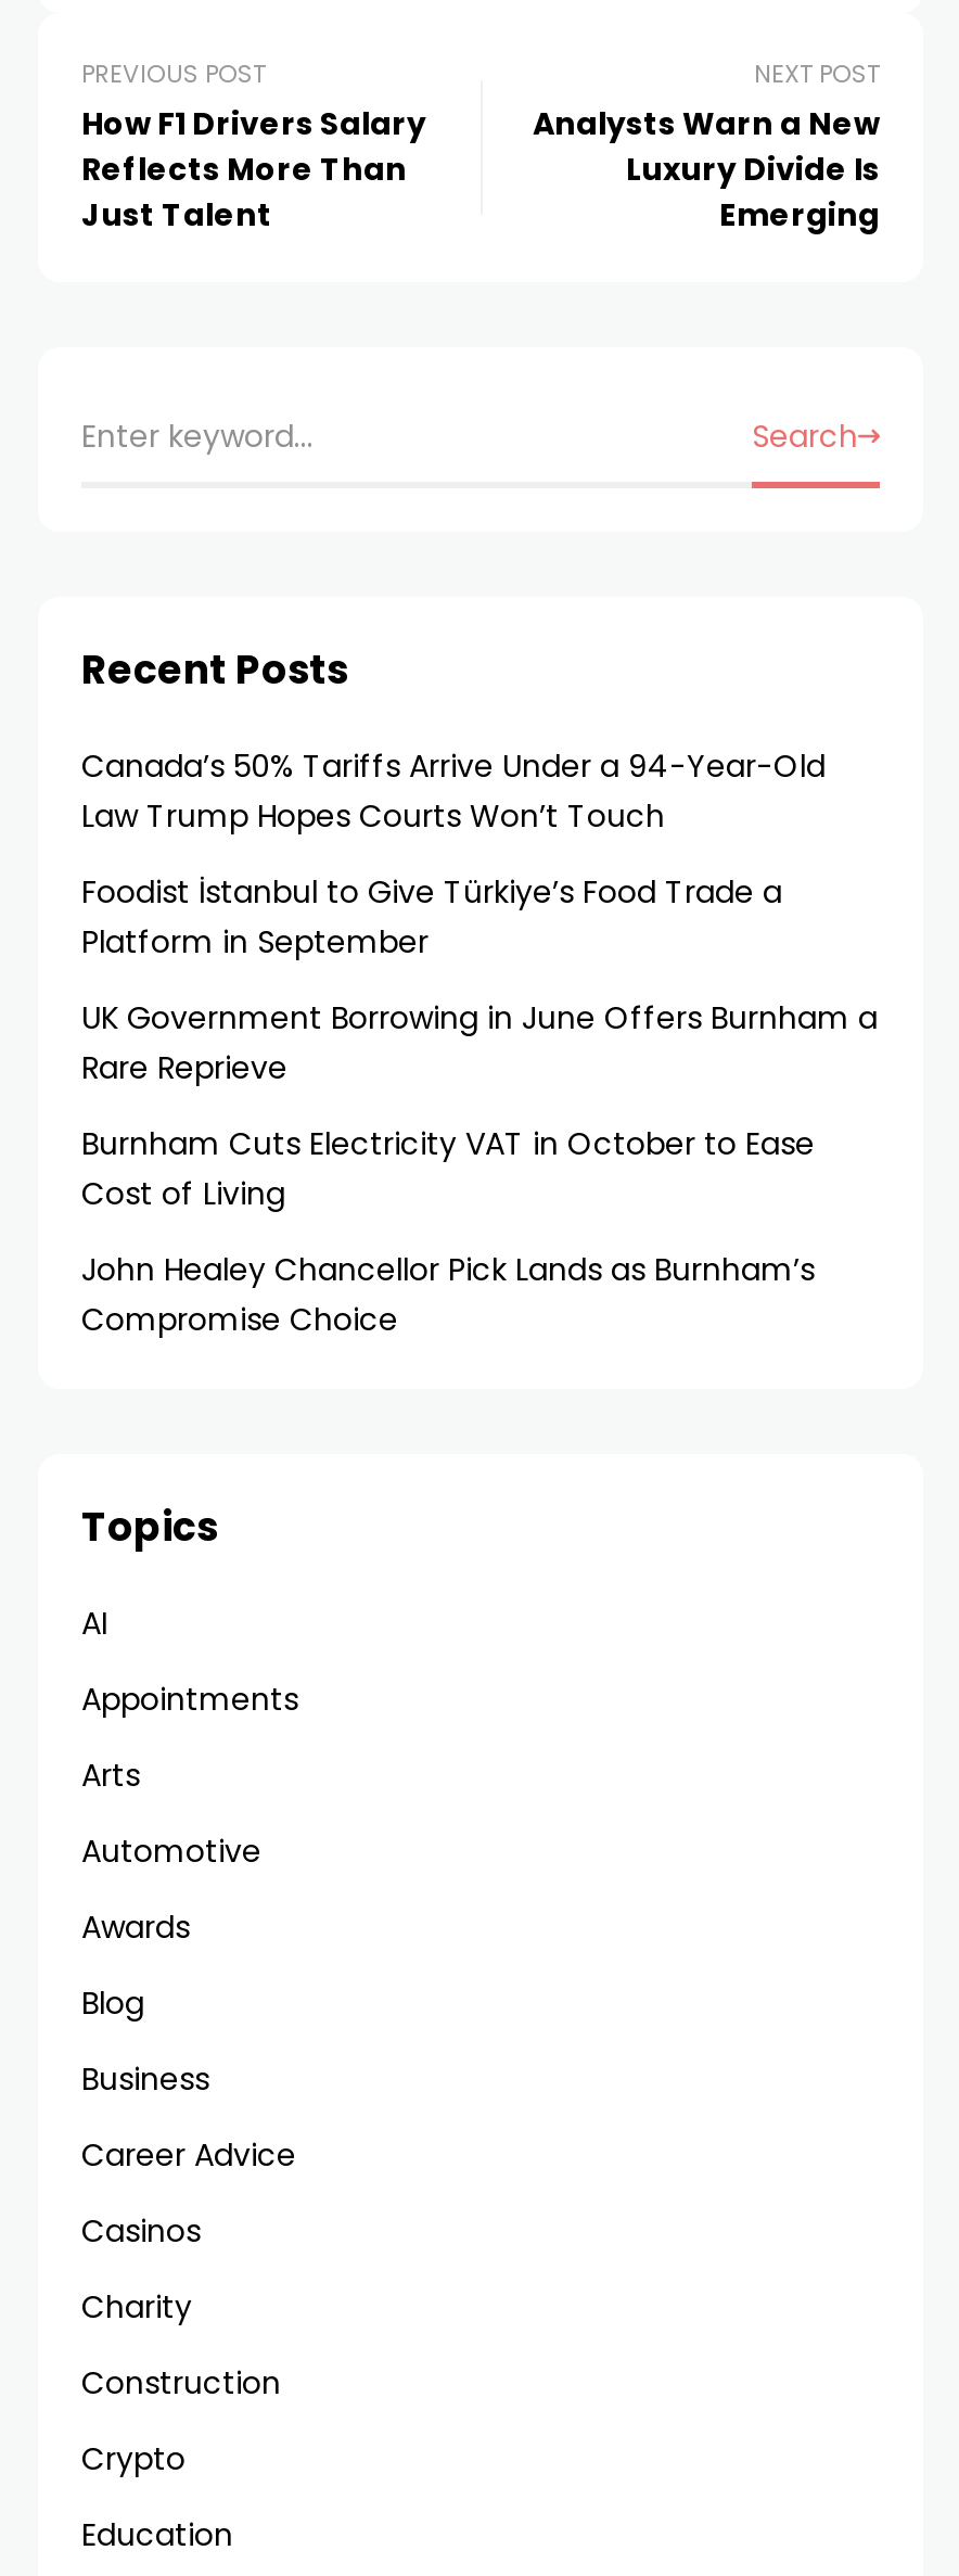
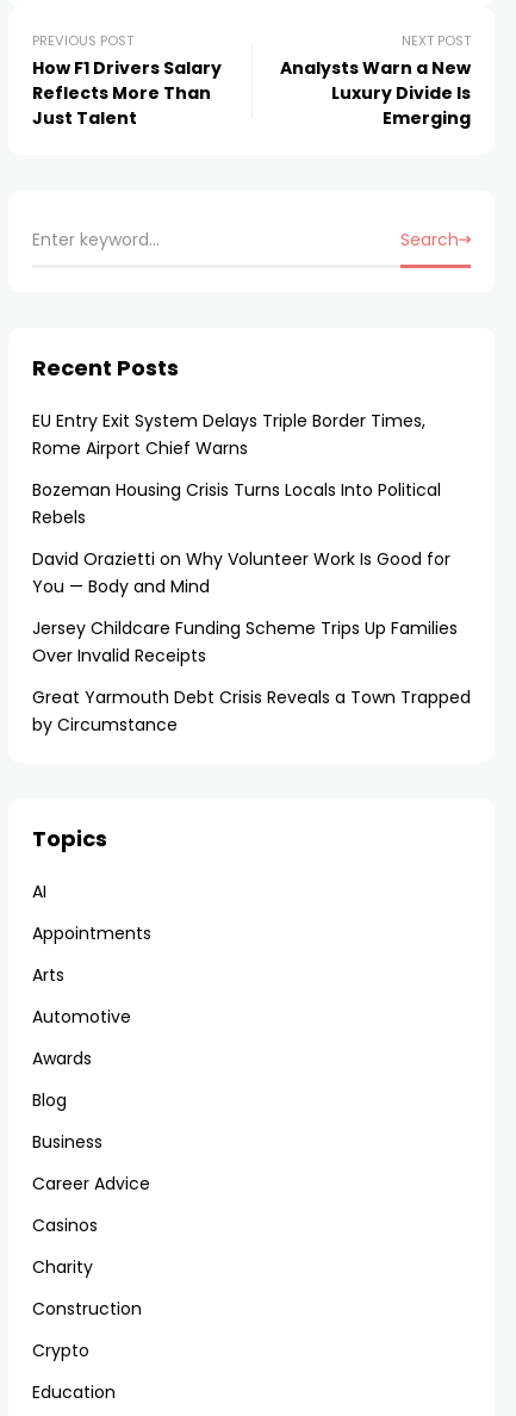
- Canada’s 50% Tariffs Arrive Under a 94-Year-Old
- Law Trump Hopes Courts Won’t Touch
+ EU Entry Exit System Delays Triple Border Times,
+ Rome Airport Chief Warns

- Foodist İstanbul to Give Türkiye’s Food Trade a
- Platform in September
+ Bozeman Housing Crisis Turns Locals Into Political
+ Rebels

- UK Government Borrowing in June Offers Burnham a
- Rare Reprieve
+ David Orazietti on Why Volunteer Work Is Good for
+ You — Body and Mind

- Burnham Cuts Electricity VAT in October to Ease
- Cost of Living
+ Jersey Childcare Funding Scheme Trips Up Families
+ Over Invalid Receipts

- John Healey Chancellor Pick Lands as Burnham’s
- Compromise Choice
+ Great Yarmouth Debt Crisis Reveals a Town Trapped
+ by Circumstance
